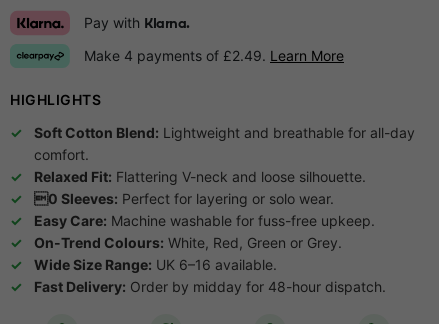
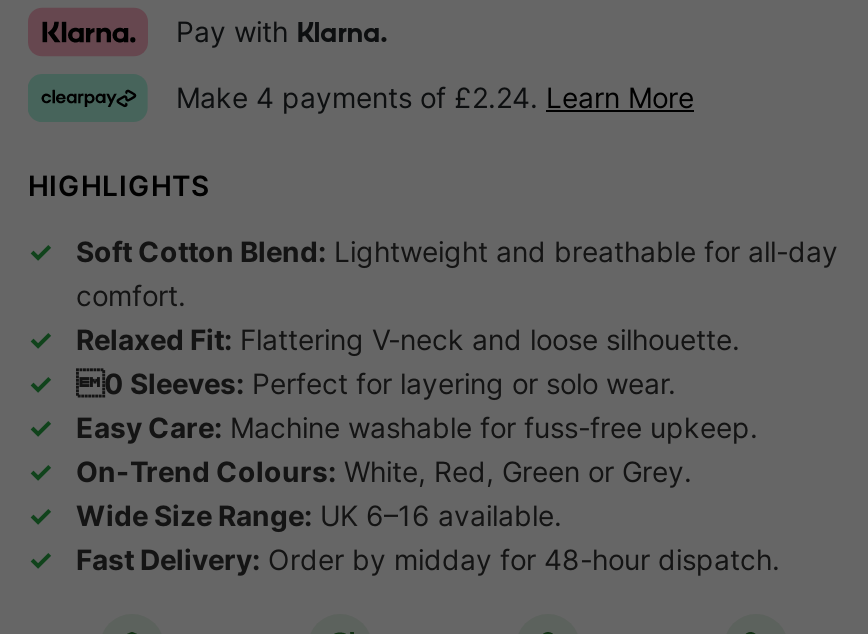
- Make 4 payments of £2.49. Learn More
+ Make 4 payments of £2.24. Learn More
